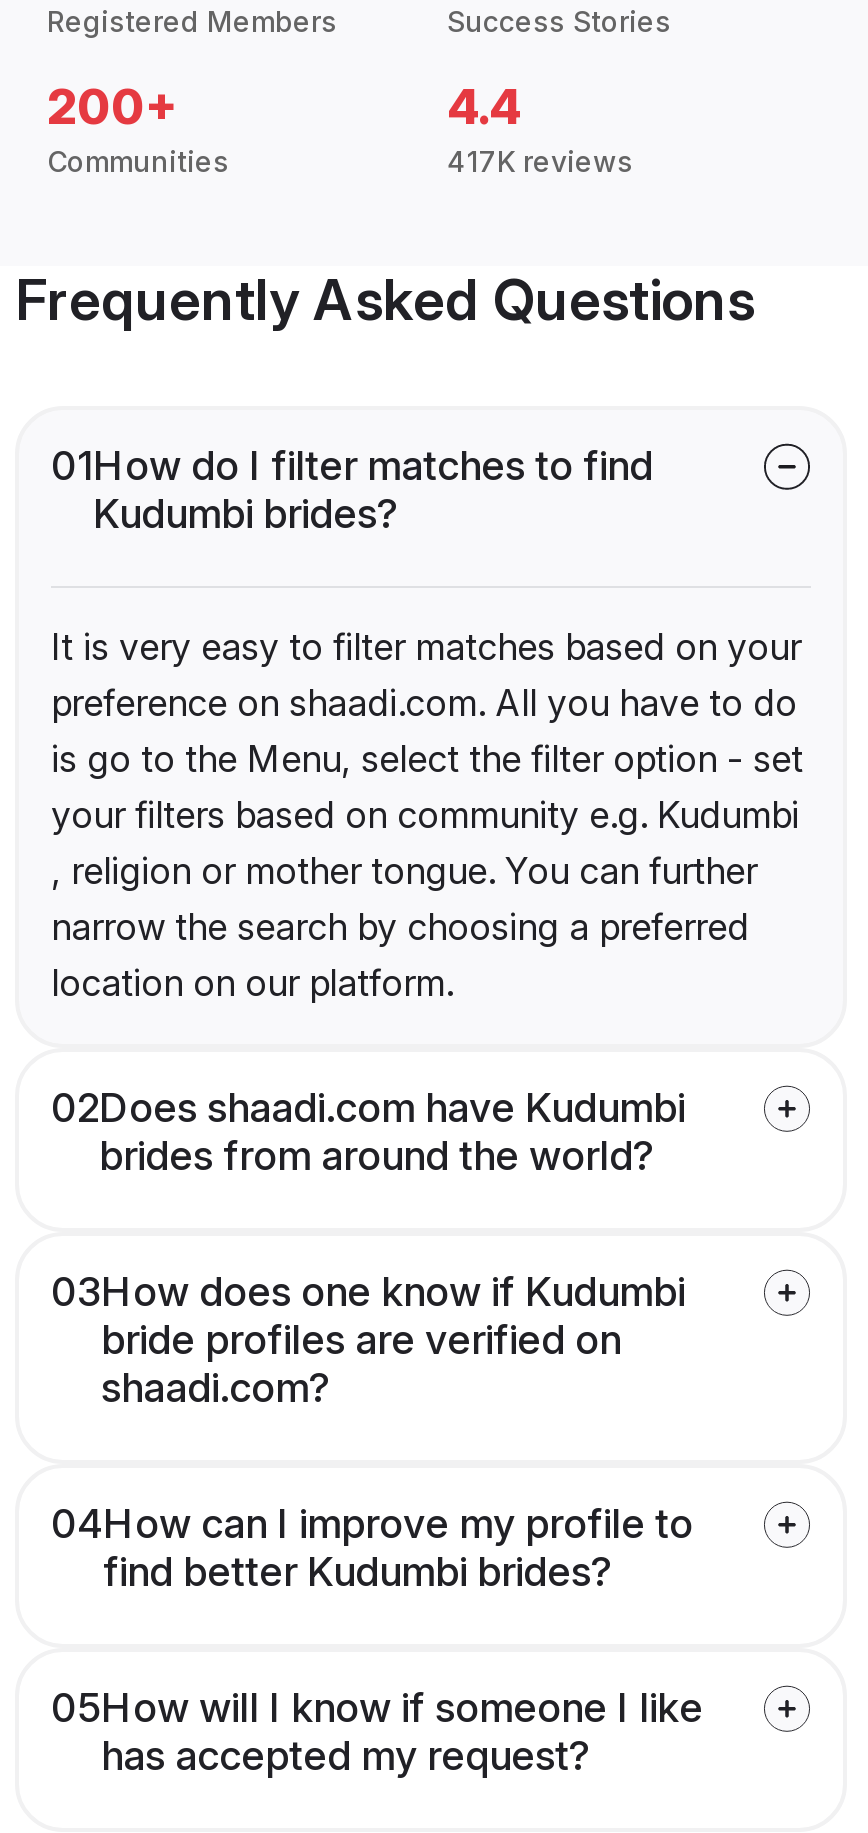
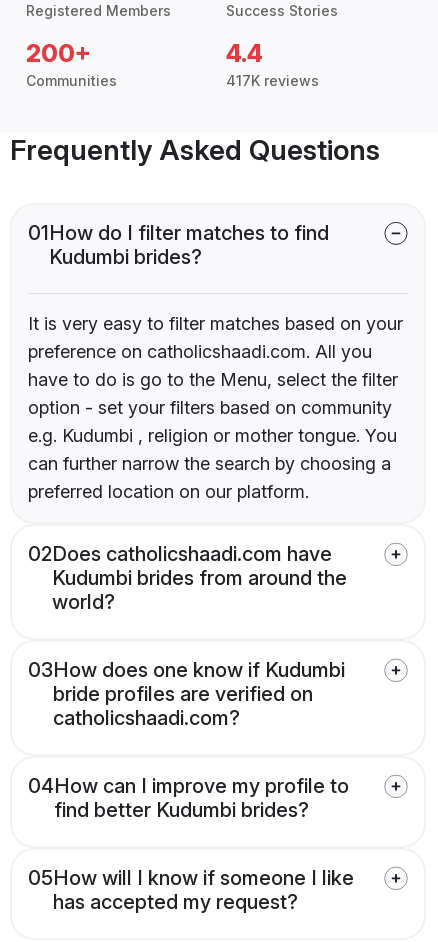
- preference on shaadi.com. All you have to do
- is go to the Menu, select the filter option - set
- your filters based on community e.g. Kudumbi
- , religion or mother tongue. You can further
- narrow the search by choosing a preferred
- location on our platform.
+ preference on catholicshaadi.com. All you
+ have to do is go to the Menu, select the filter
+ option - set your filters based on community
+ e.g. Kudumbi , religion or mother tongue. You
+ can further narrow the search by choosing a
+ preferred location on our platform.

- 02Does shaadi.com have Kudumbi
- brides from around the world?
+ 02Does catholicshaadi.com have
+ Kudumbi brides from around the
+ world?

- shaadi.com?
+ catholicshaadi.com?
